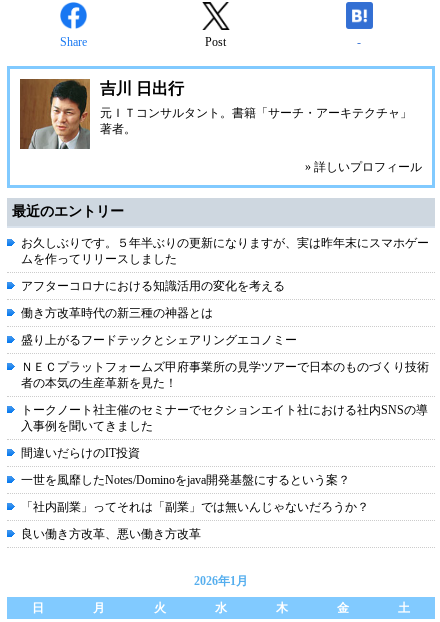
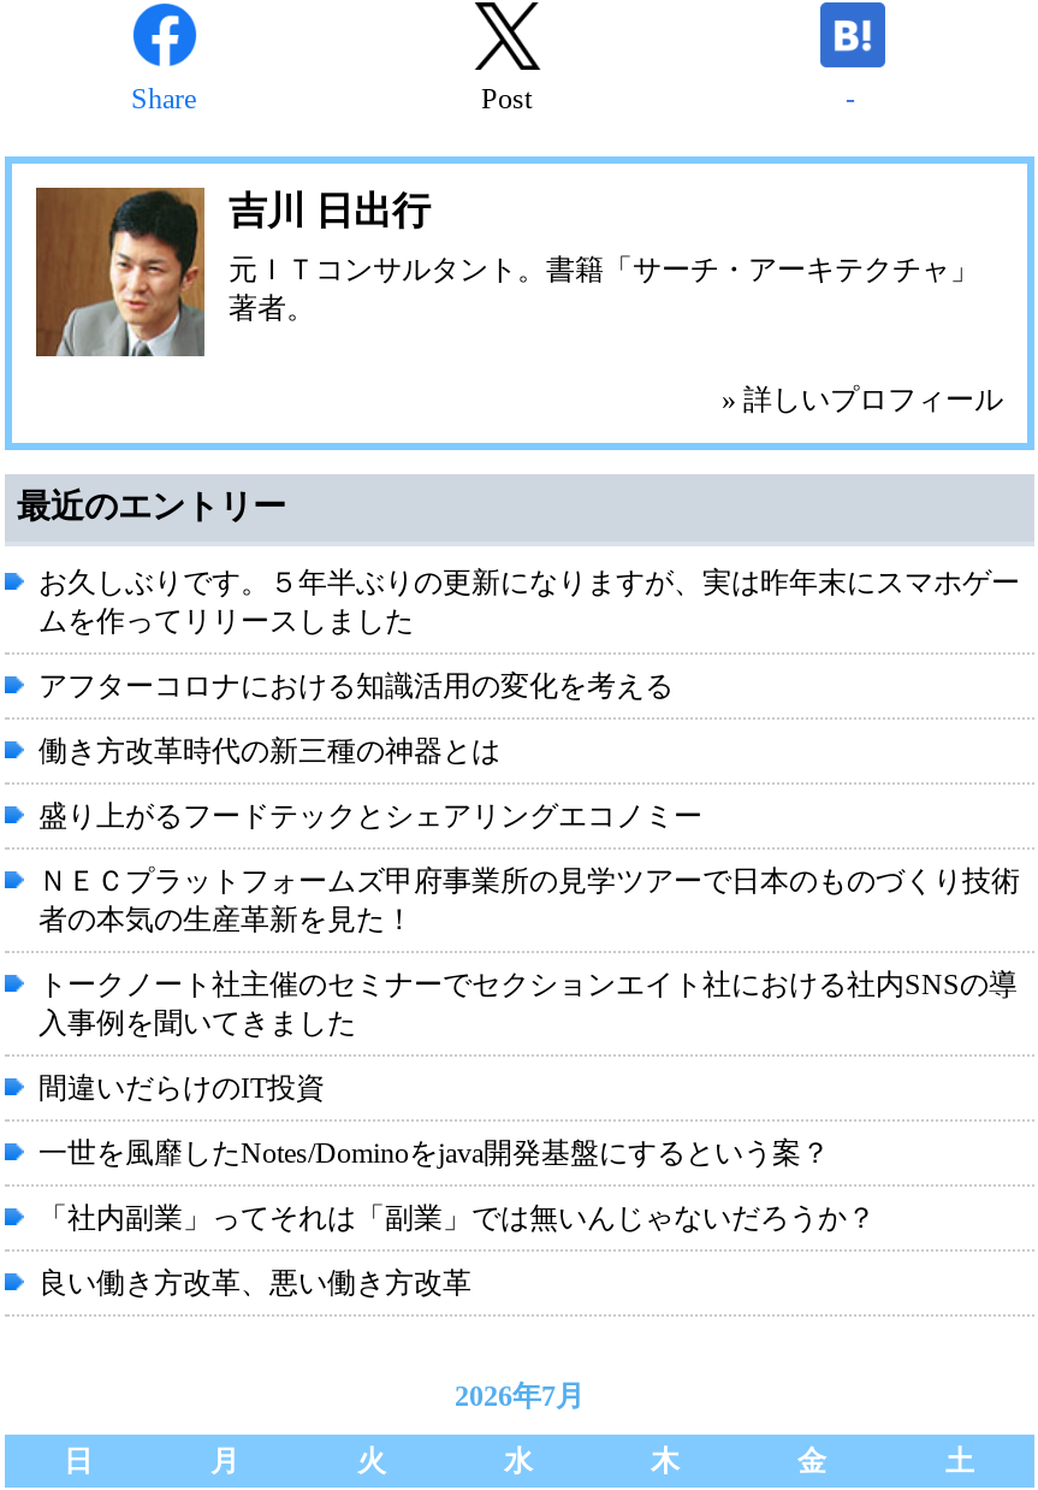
- 2026年1月
+ 2026年7月
